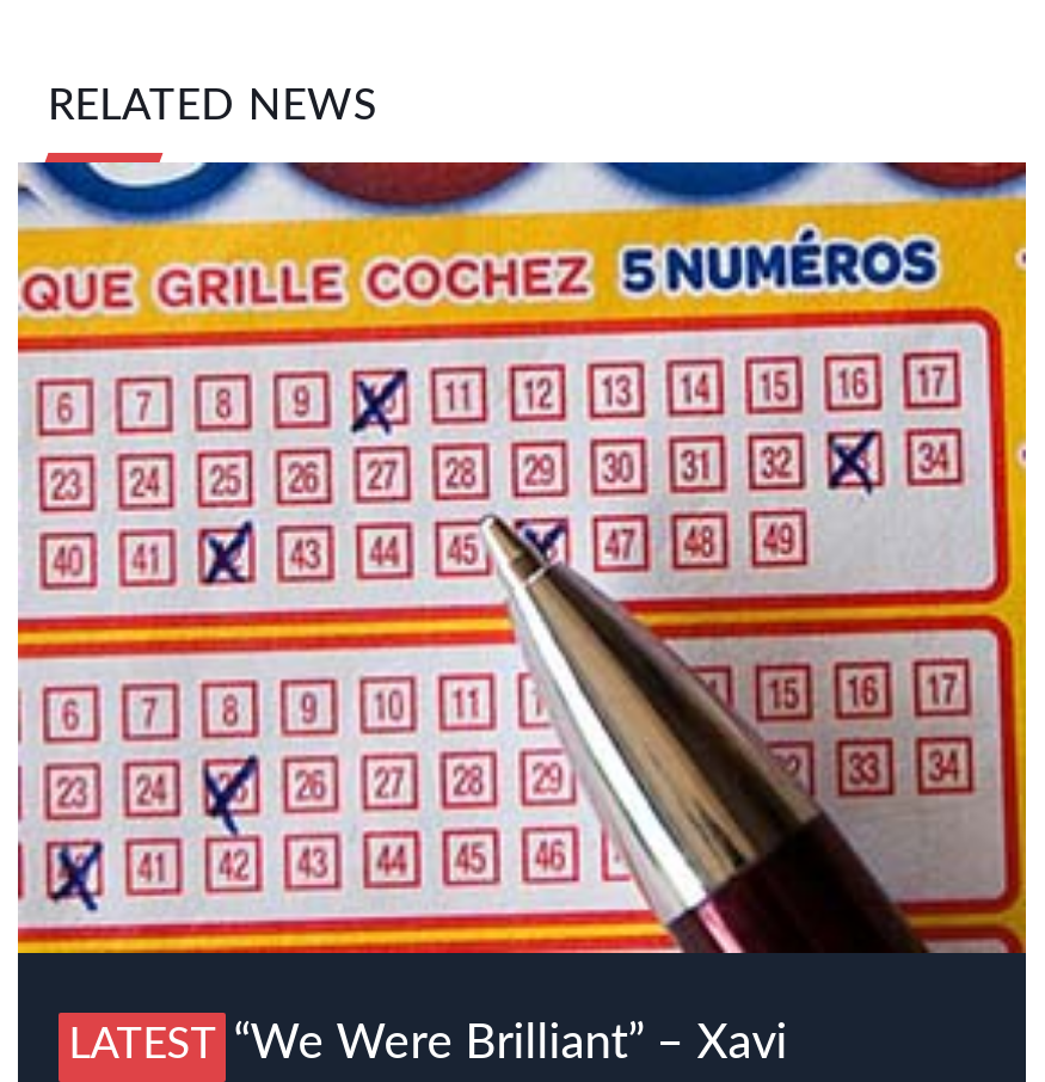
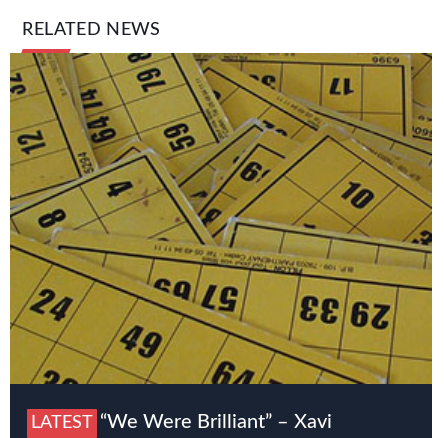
- [image]
+ [image]
